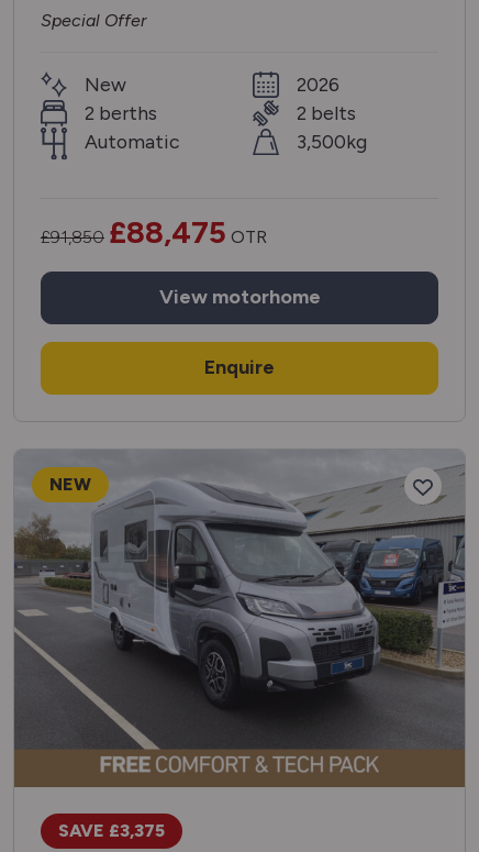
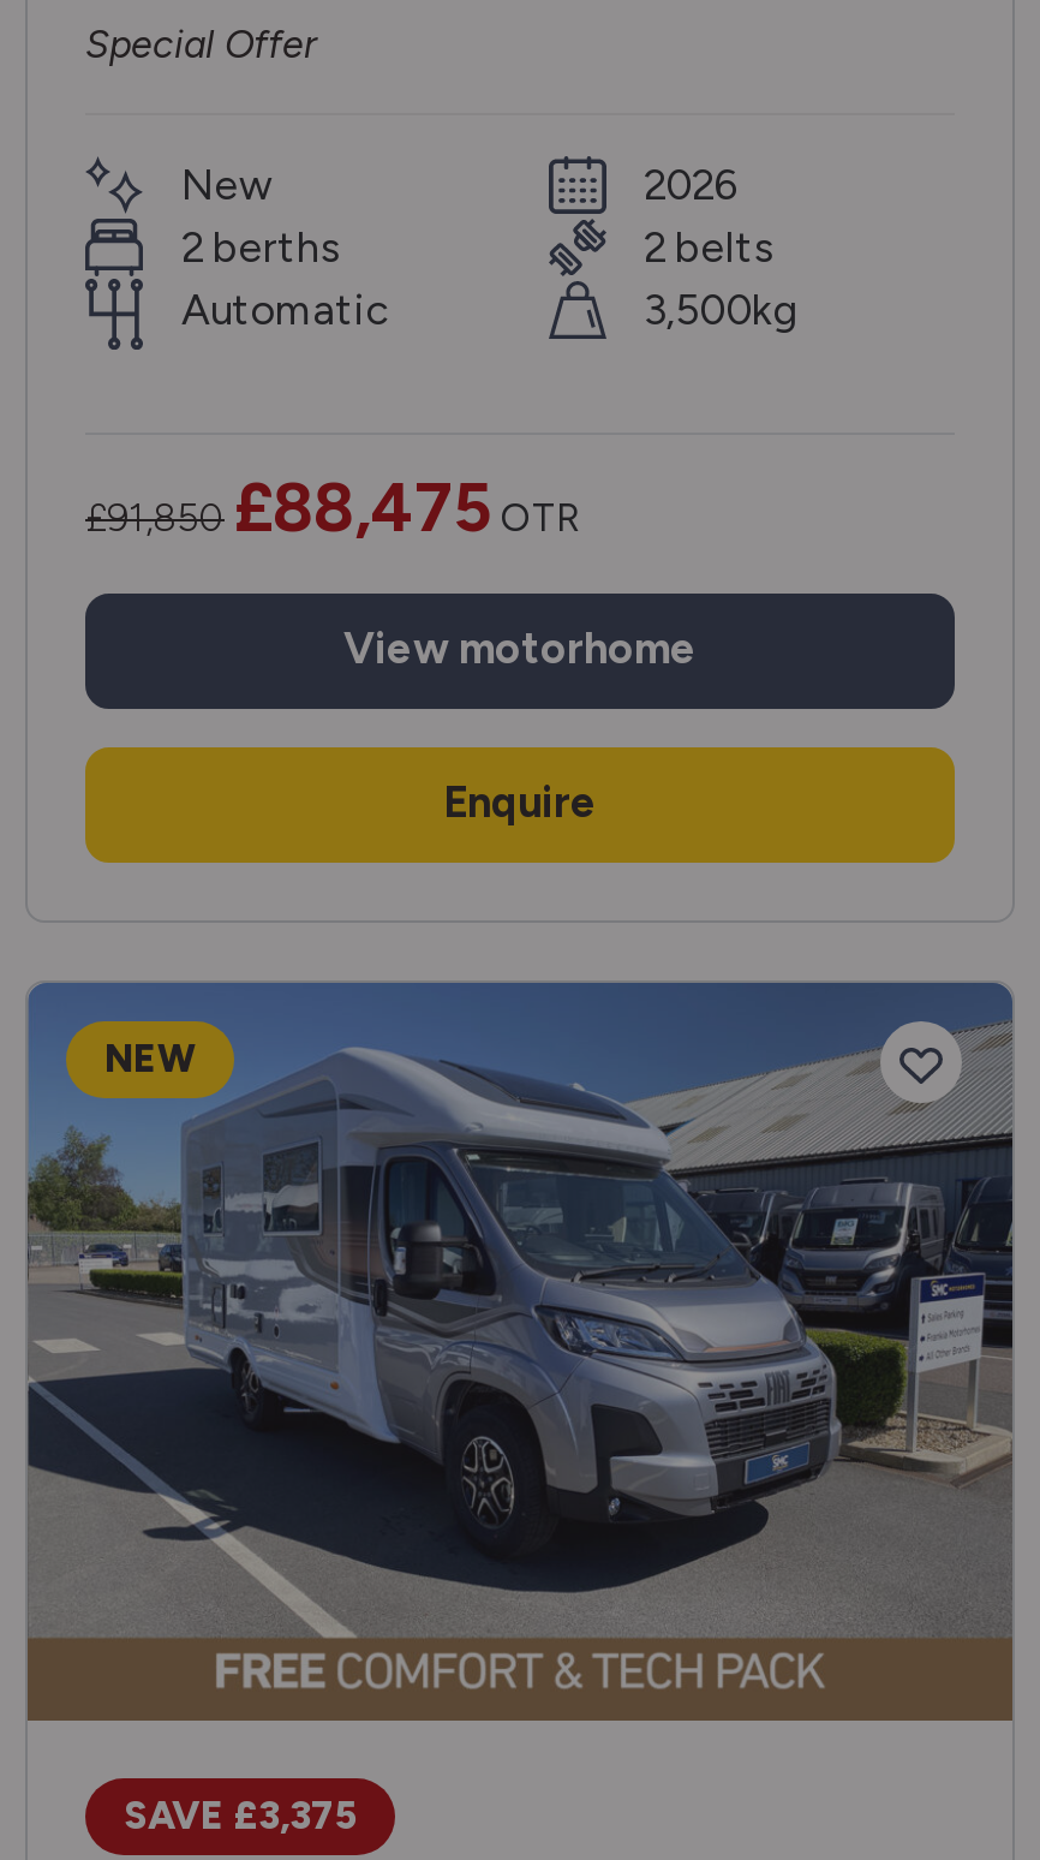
- [image]
+ [image]
